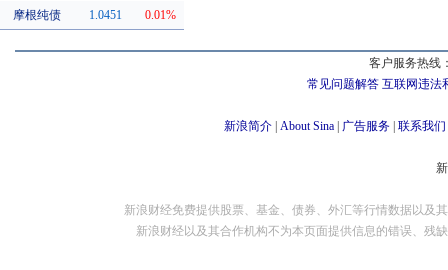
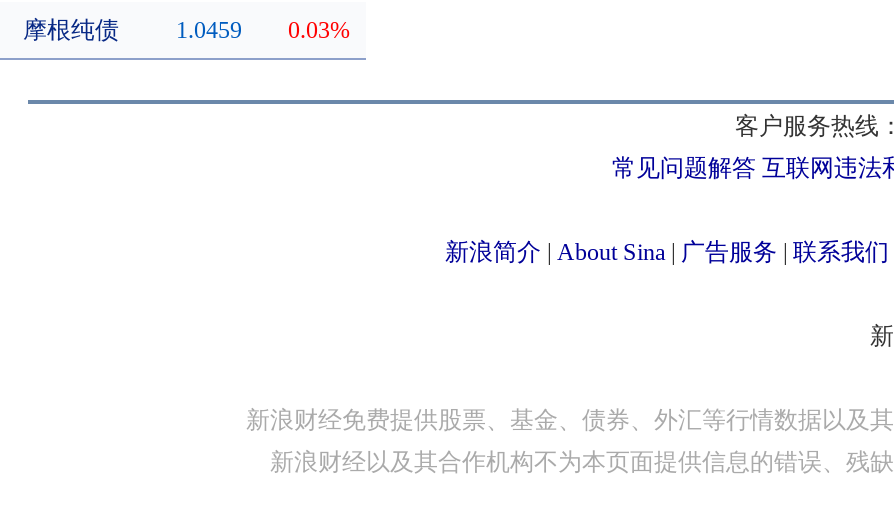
- 1.0451
+ 1.0459

- 0.01%
+ 0.03%
